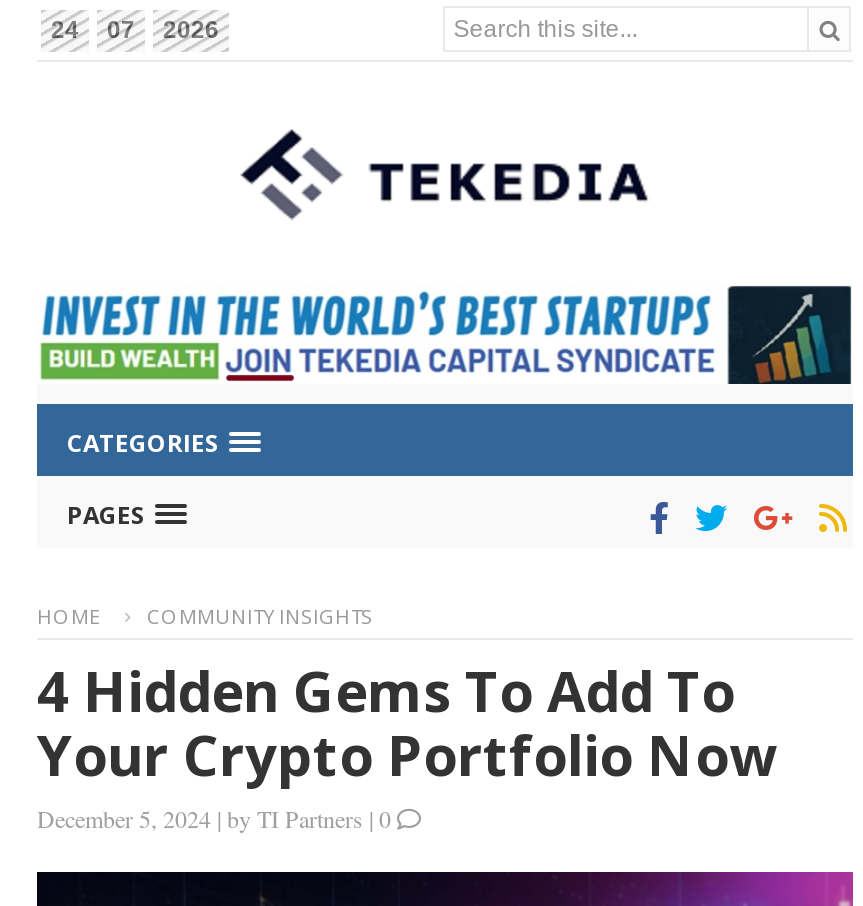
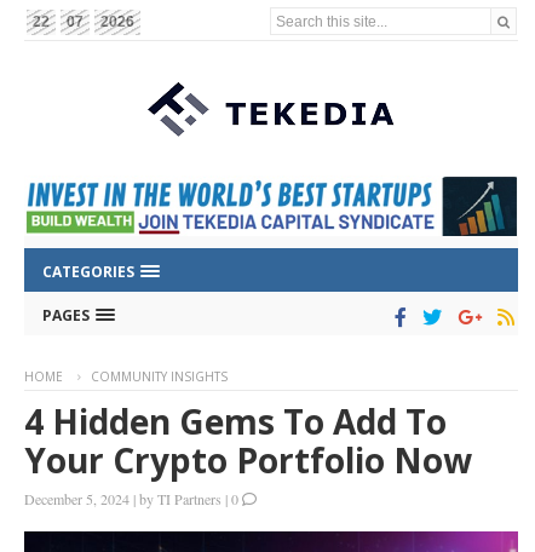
- 24 07 2026
+ 22 07 2026
